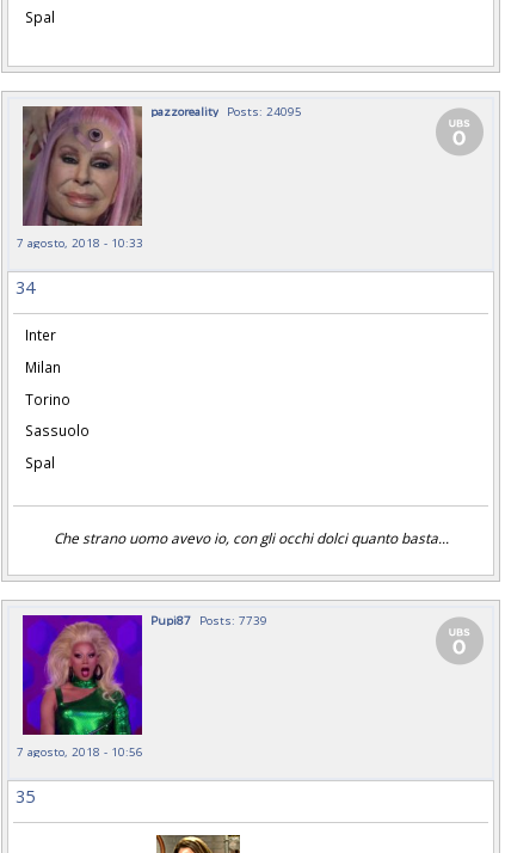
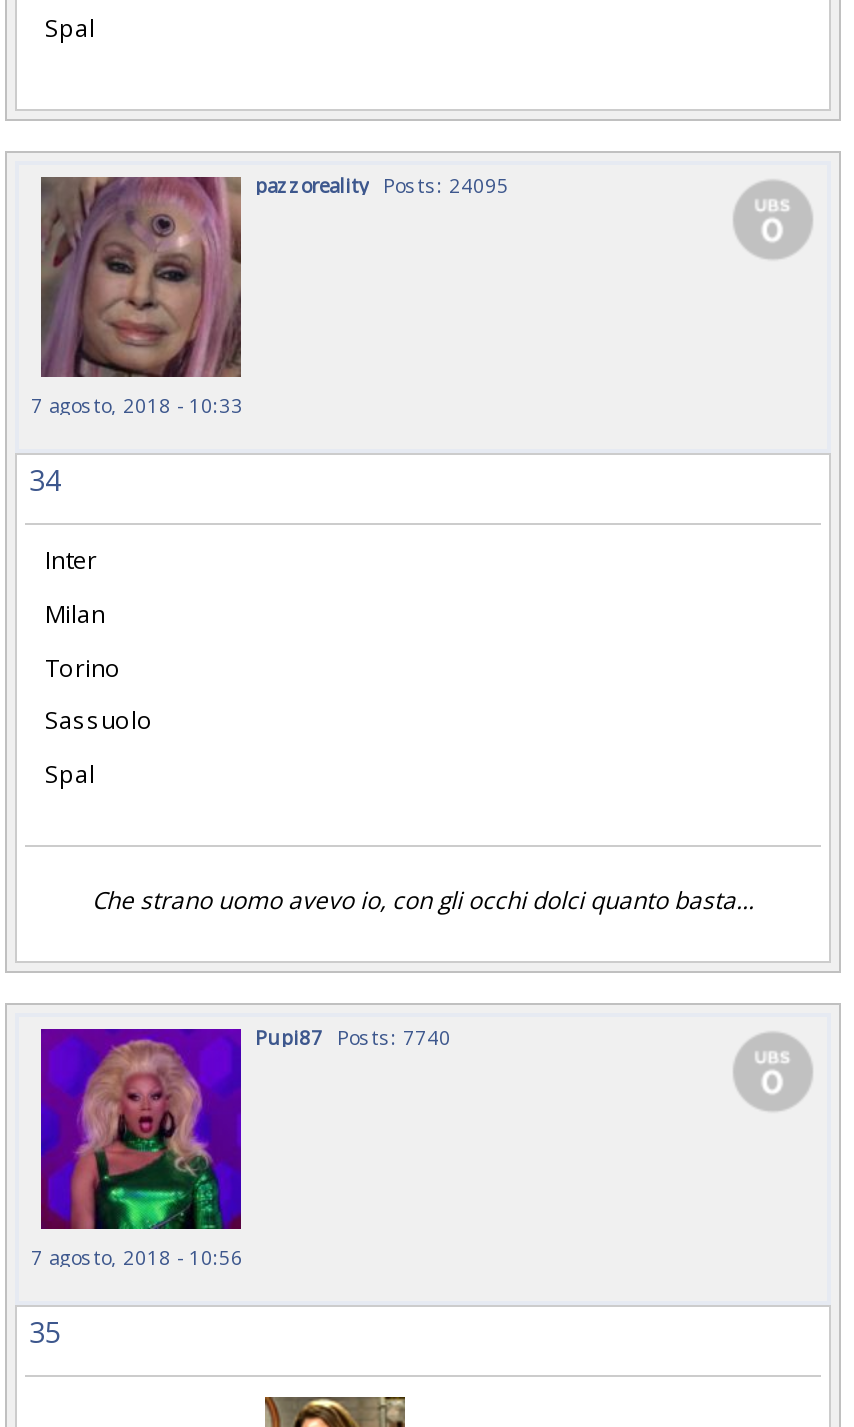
- Pupi87 Posts: 7739
+ Pupi87 Posts: 7740
